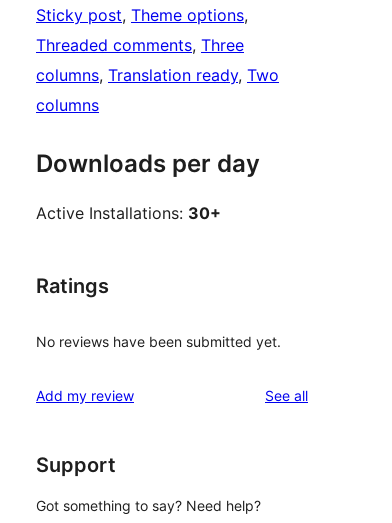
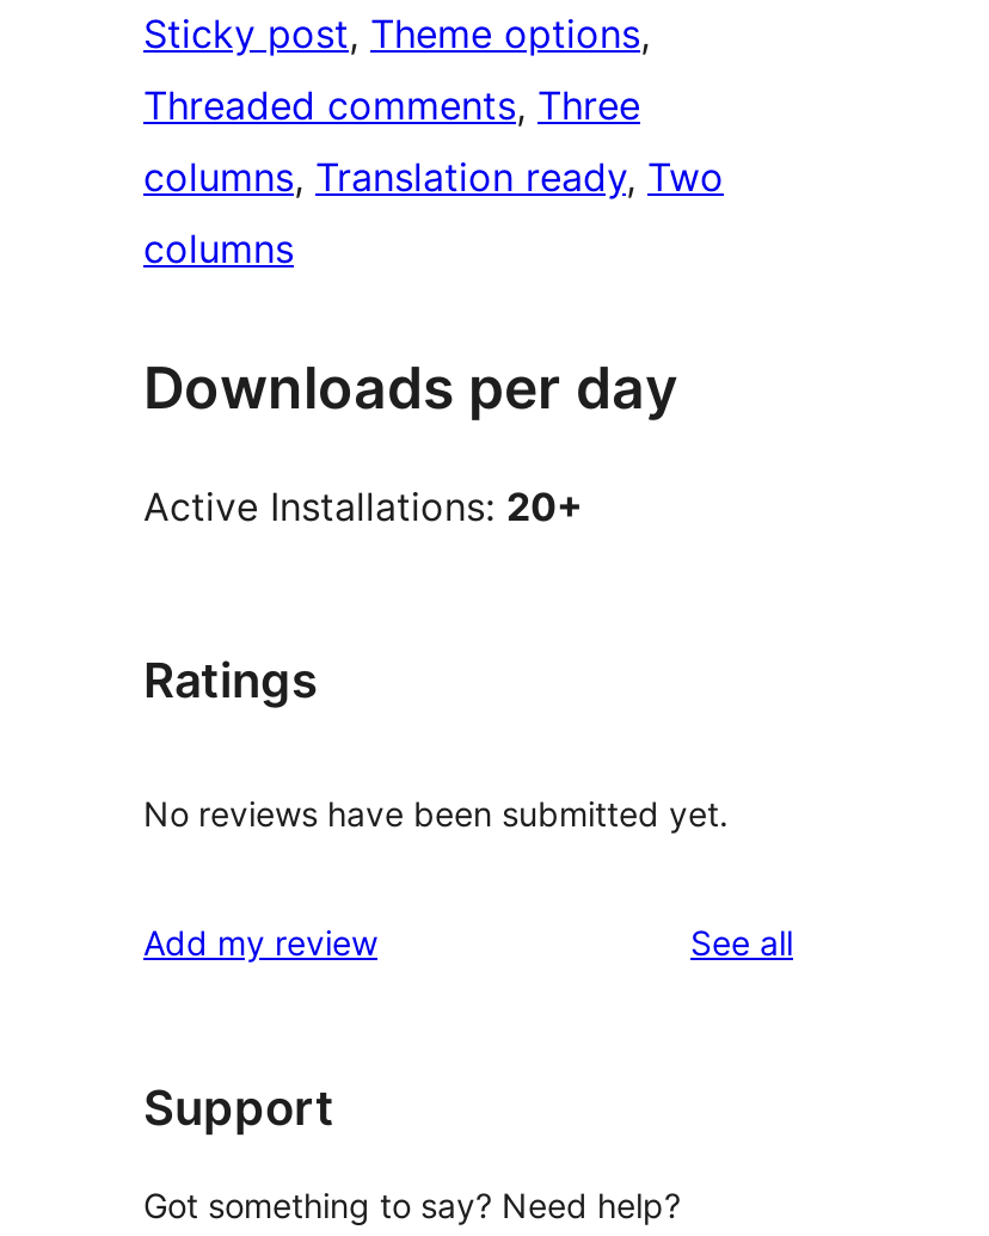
- Active Installations: 30+
+ Active Installations: 20+
